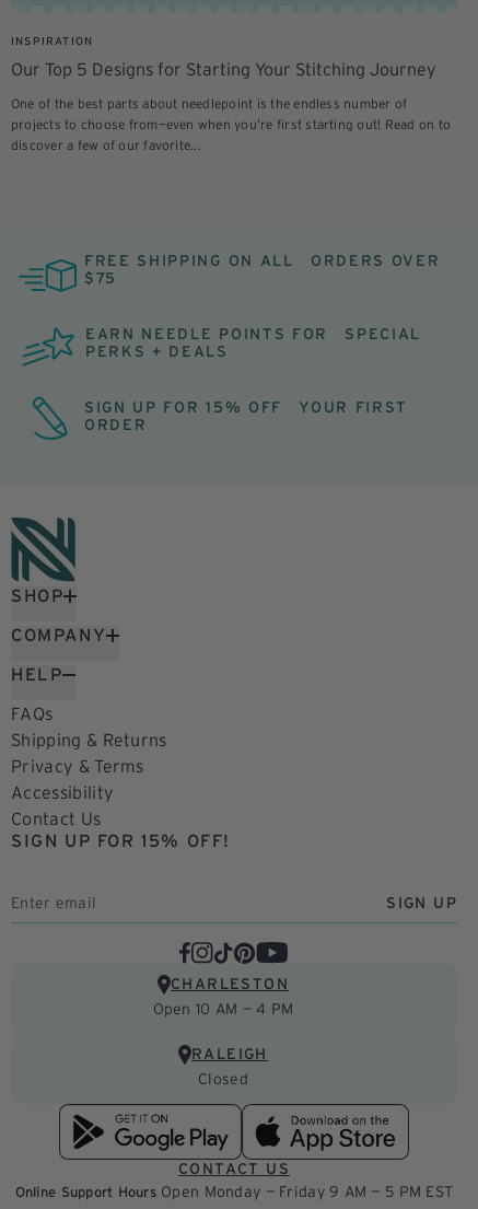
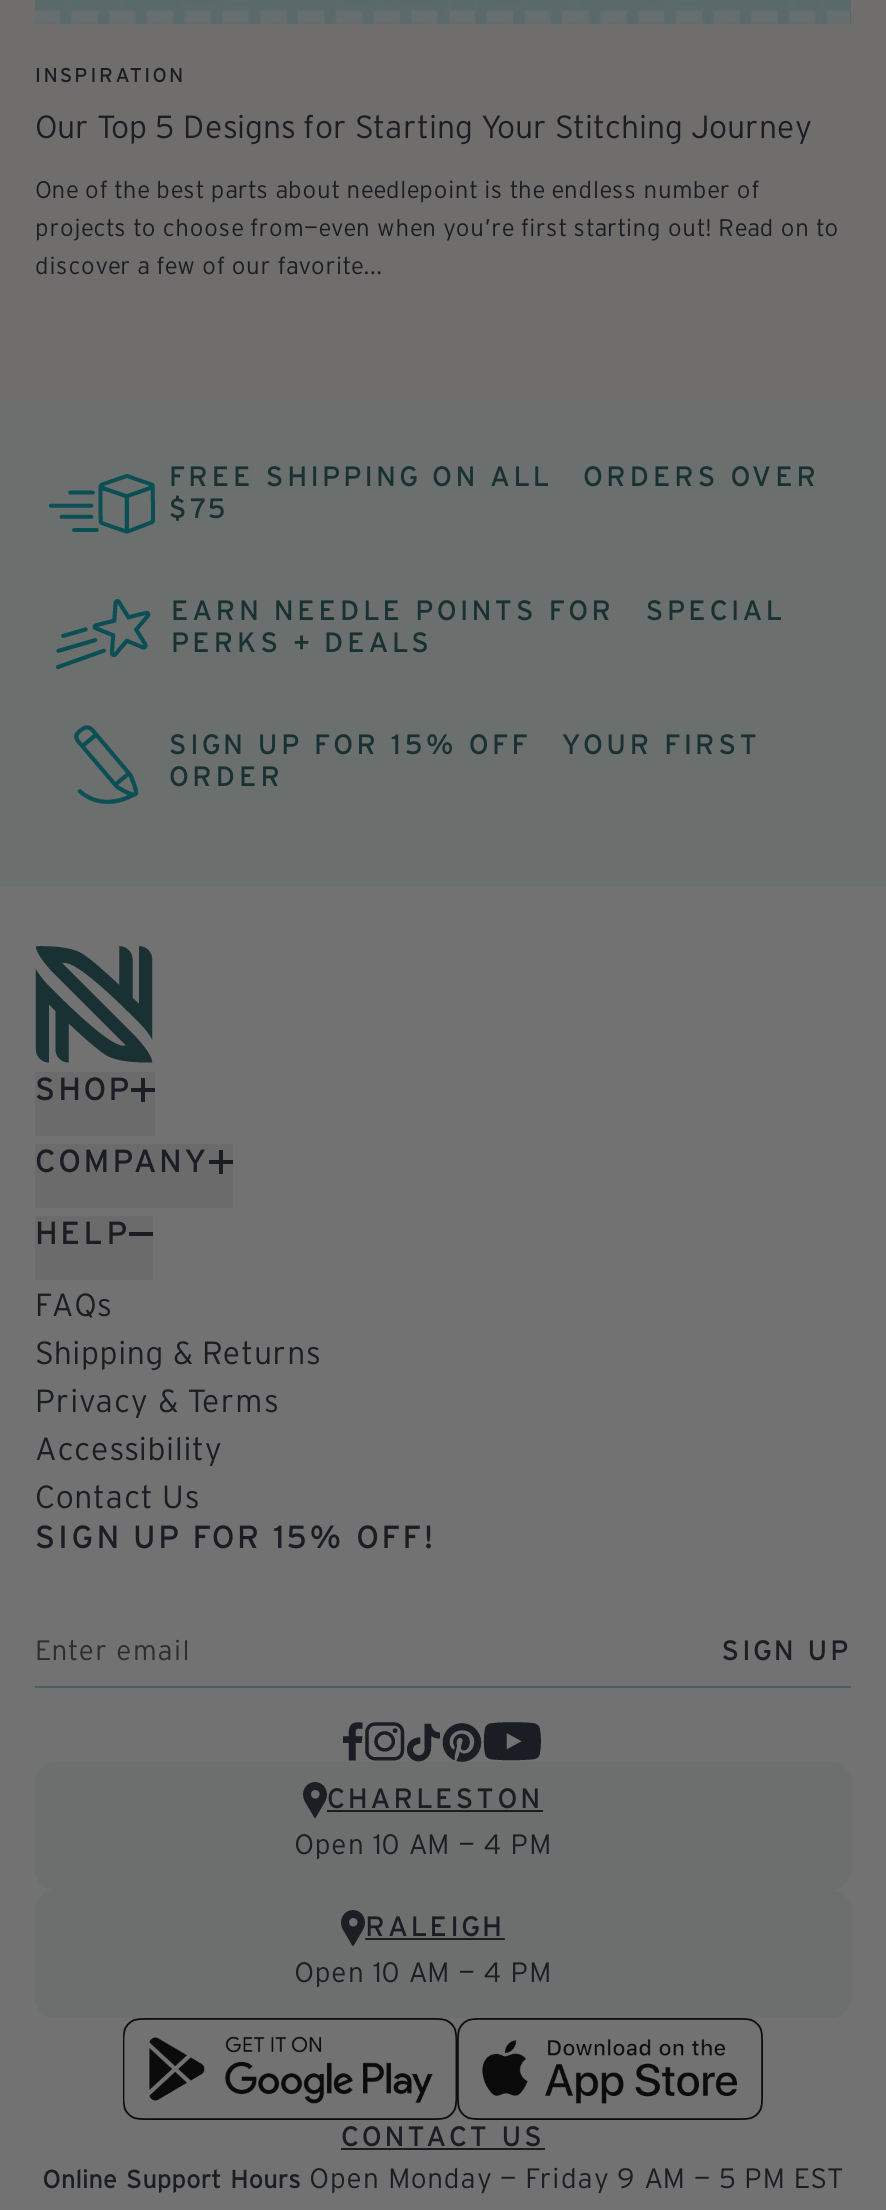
- Closed
+ Open 10 AM — 4 PM
